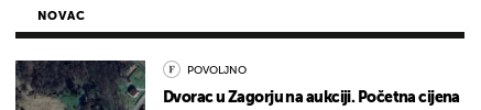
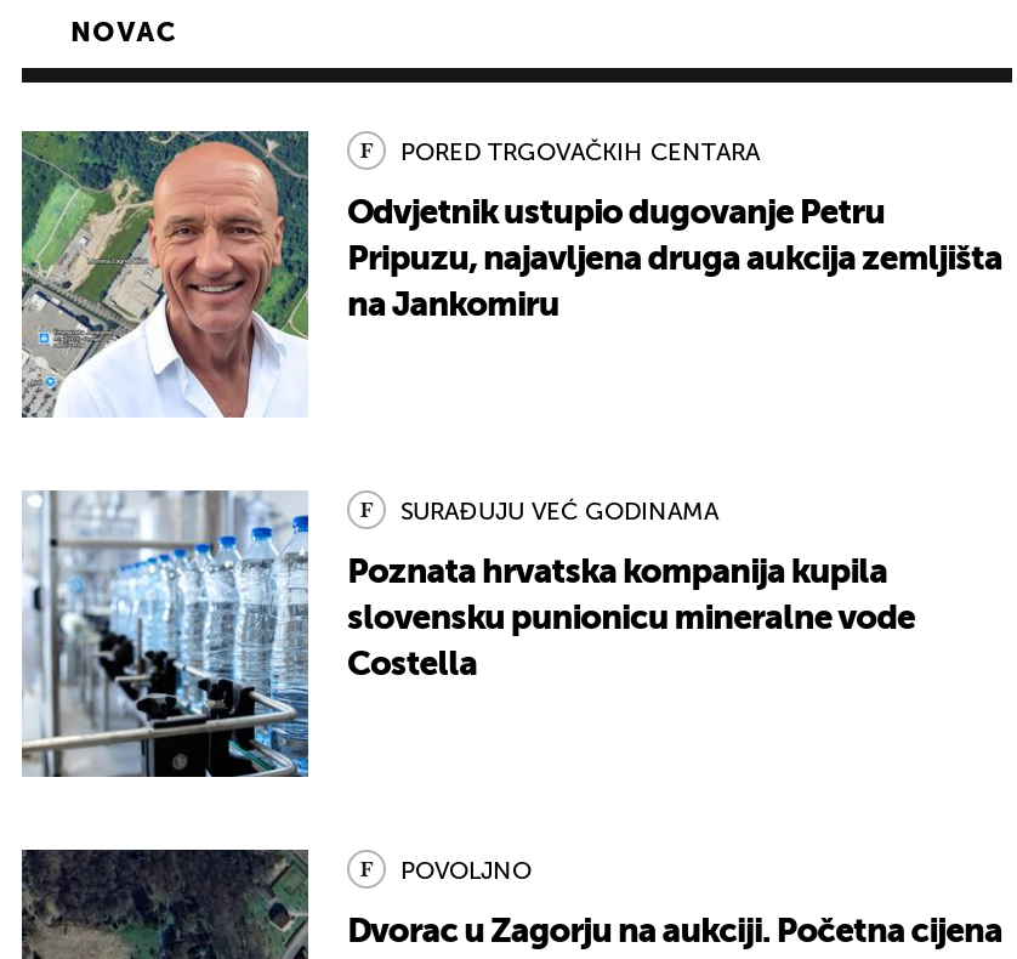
+ [image]
+ PORED TRGOVAČKIH CENTARA
+ Odvjetnik ustupio dugovanje Petru
+ Pripuzu, najavljena druga aukcija zemljišta
+ na Jankomiru

+ [image]
+ SURAĐUJU VEĆ GODINAMA
+ Poznata hrvatska kompanija kupila
+ slovensku punionicu mineralne vode
+ Costella
